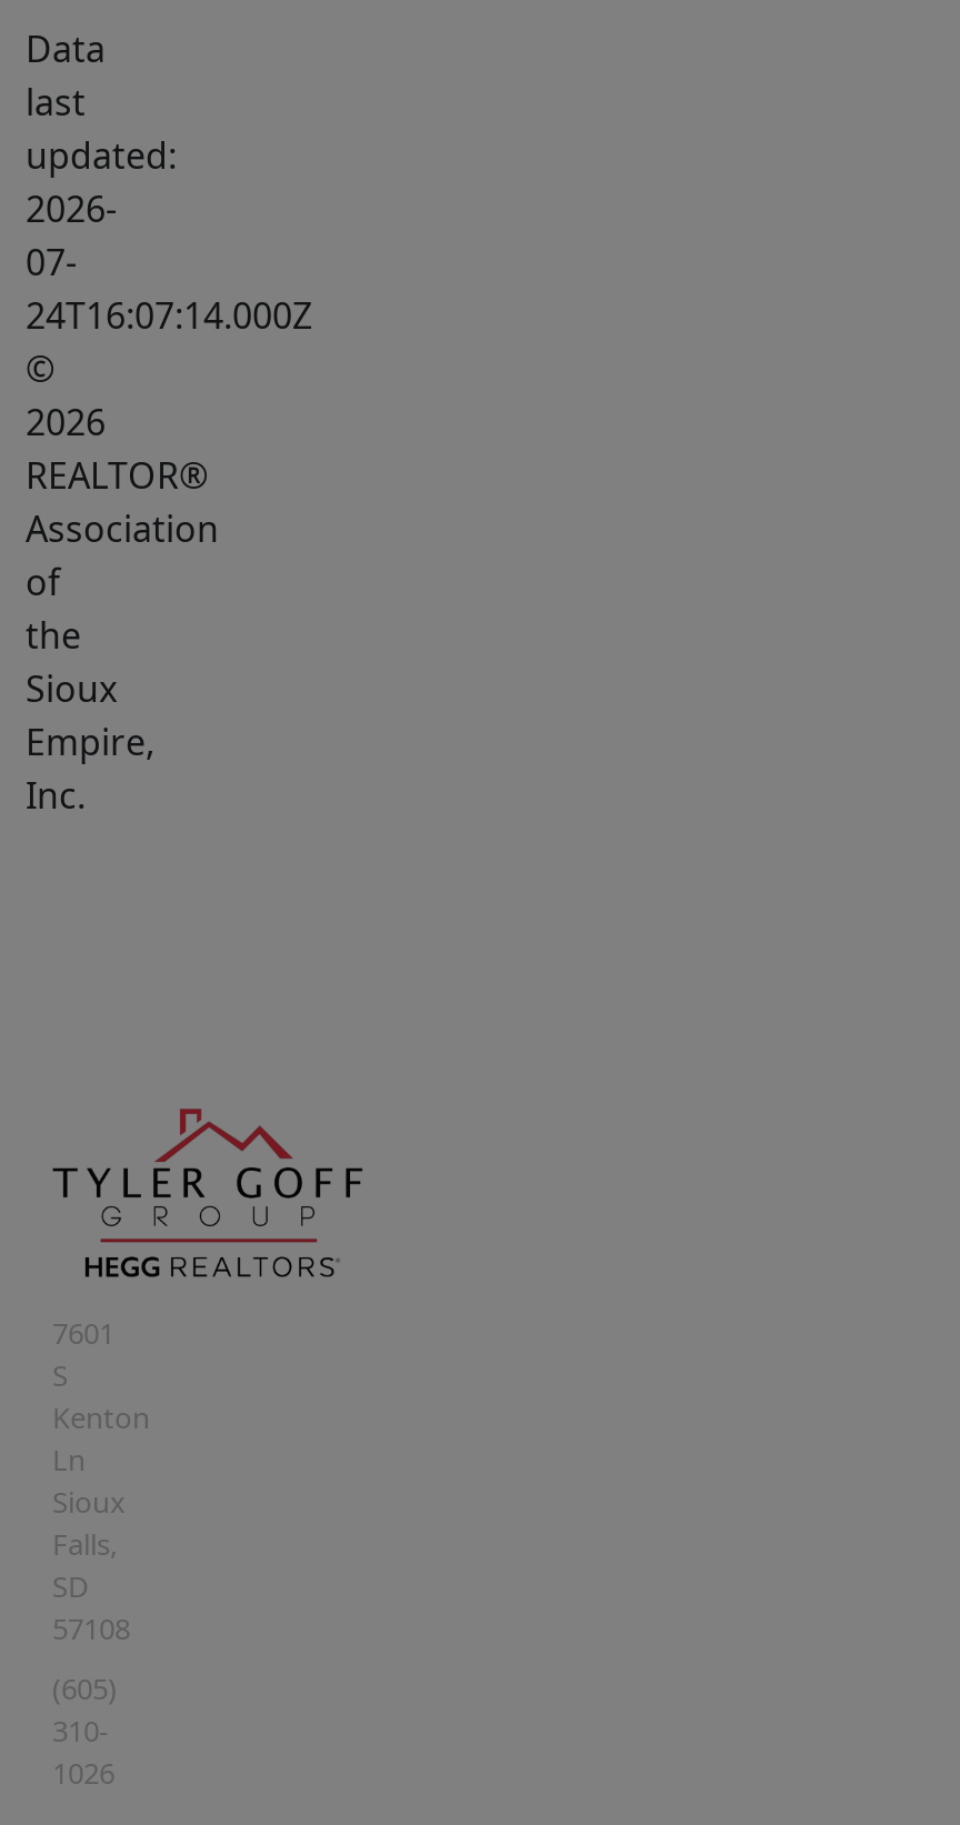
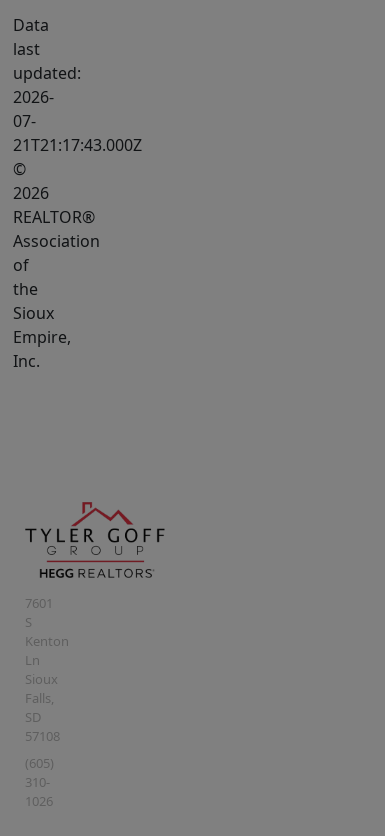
- 24T16:07:14.000Z
+ 21T21:17:43.000Z
